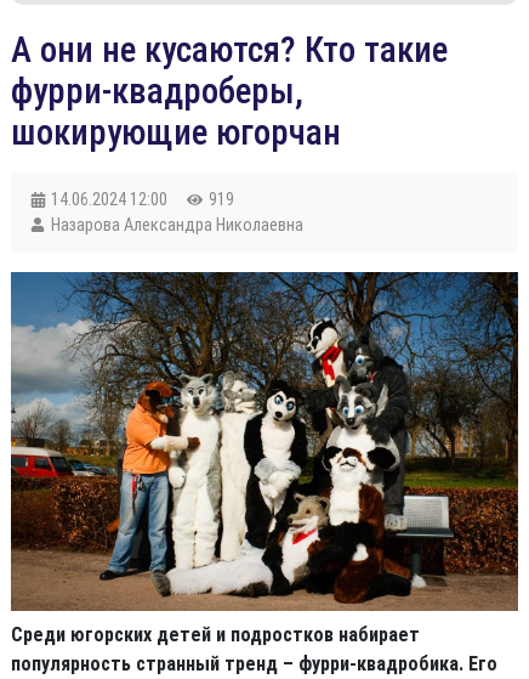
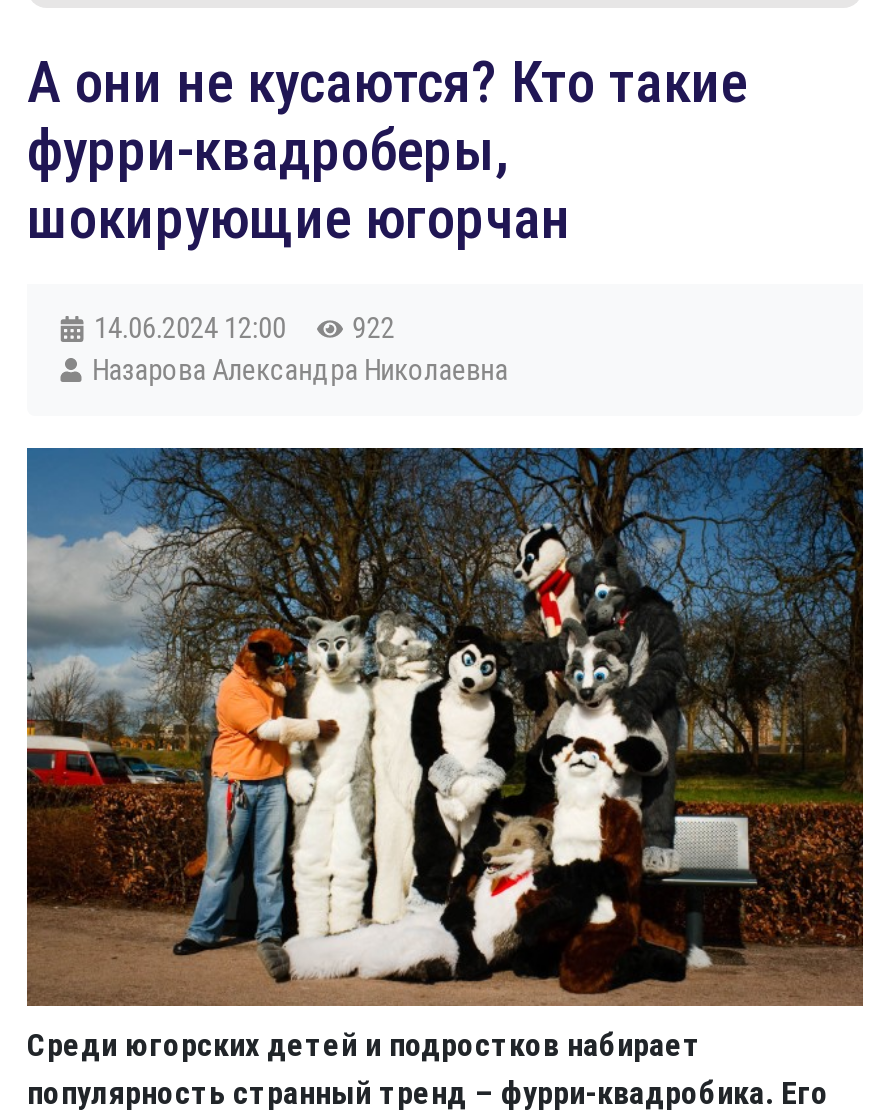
- 14.06.2024 12:00 919
+ 14.06.2024 12:00 922
